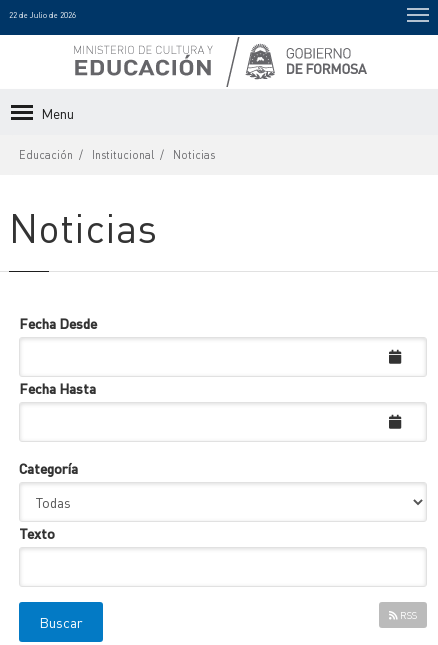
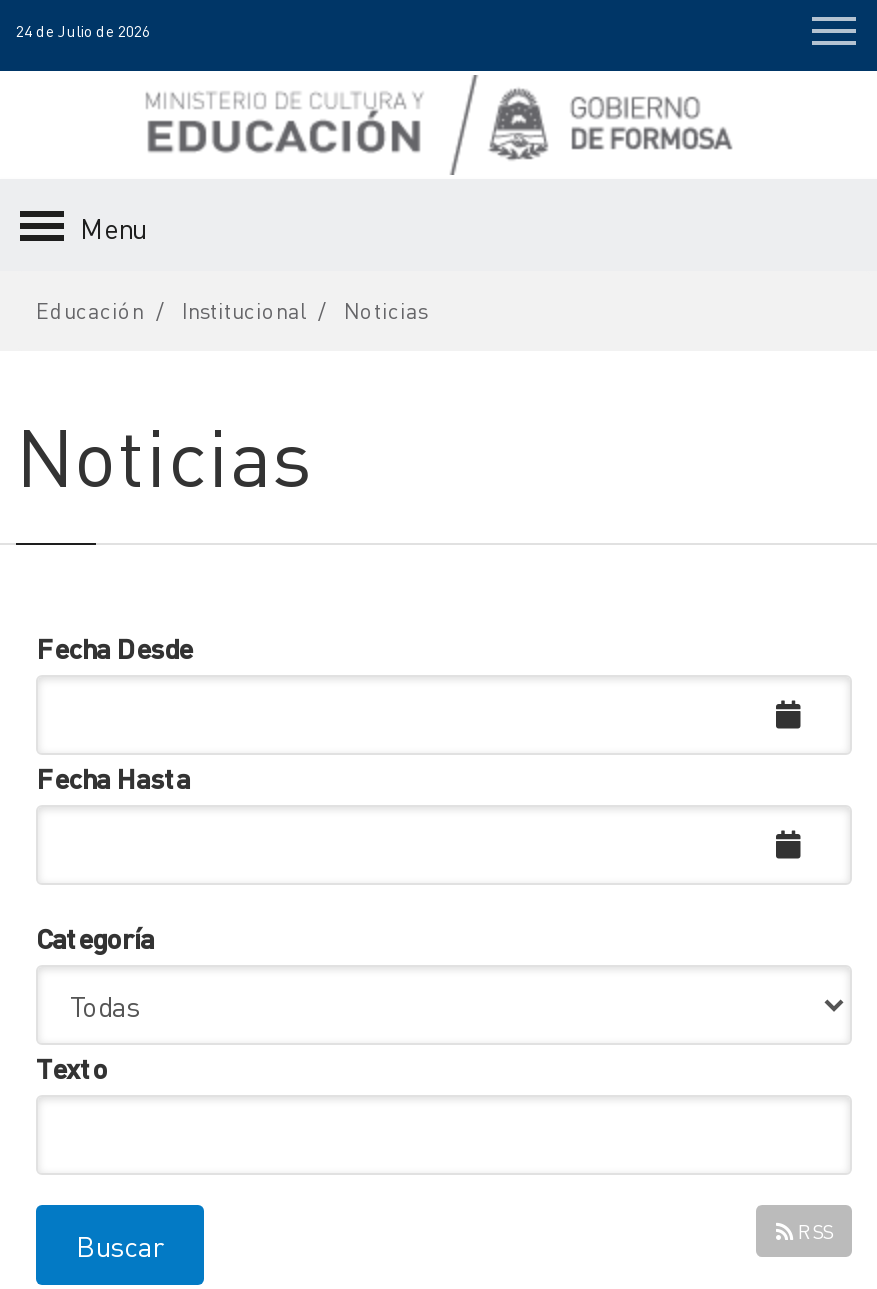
- 22 de Julio de 2026
+ 24 de Julio de 2026
